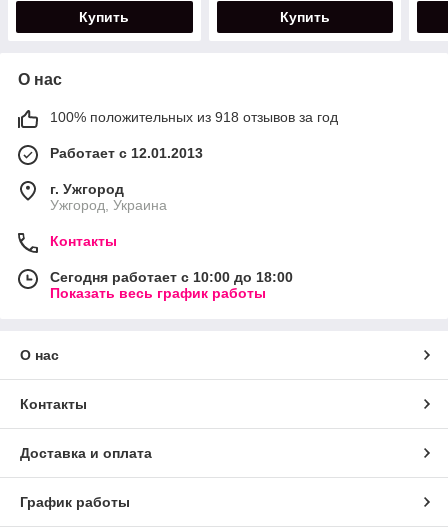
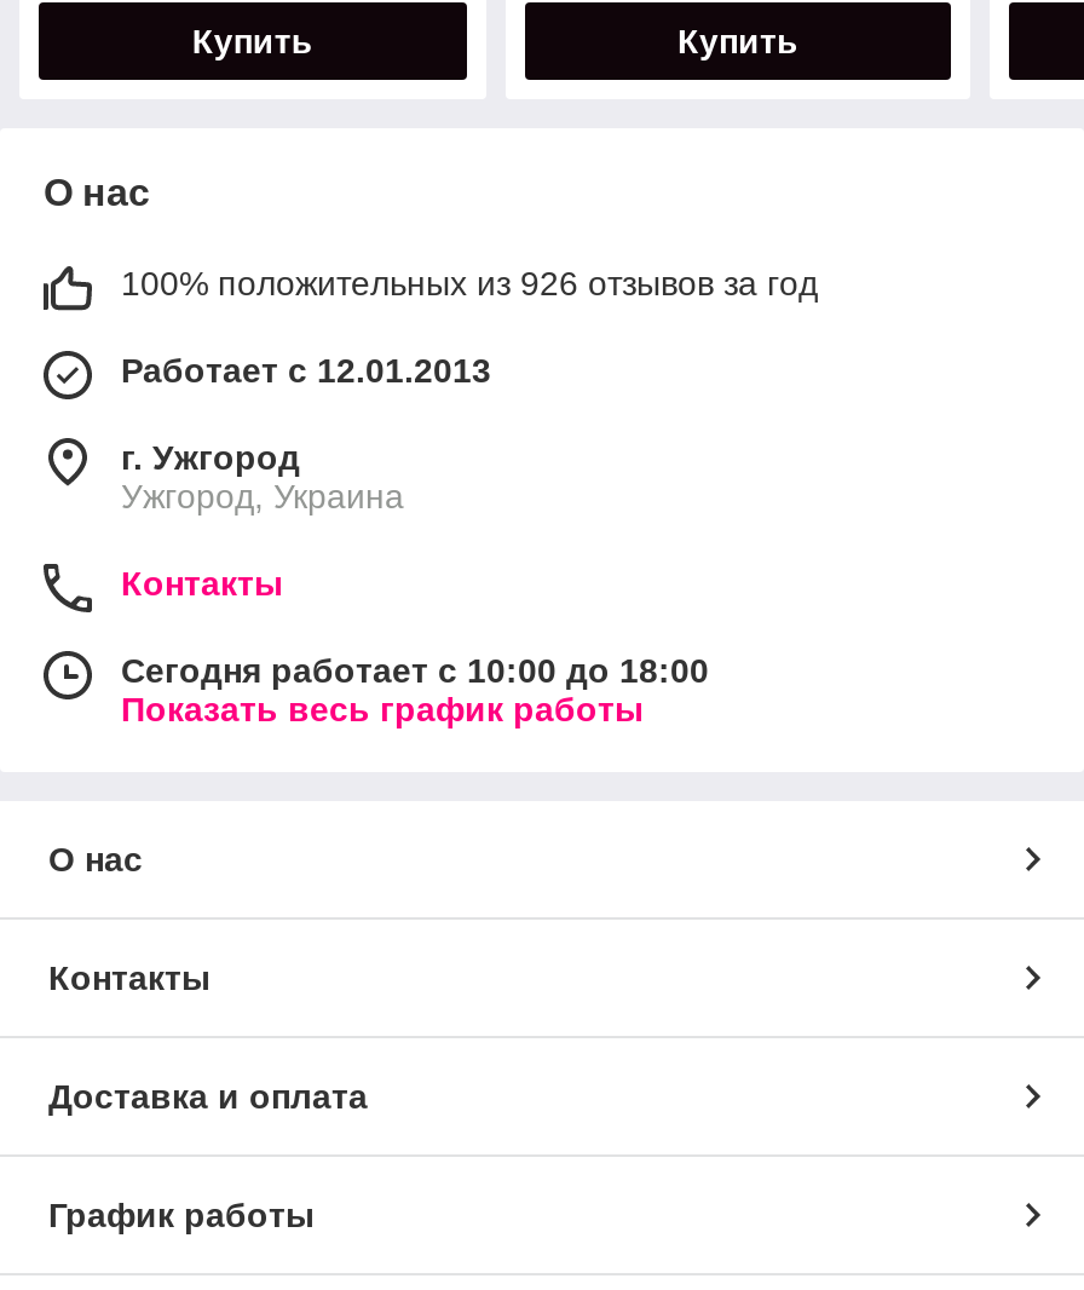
- 100% положительных из 918 отзывов за год
+ 100% положительных из 926 отзывов за год
